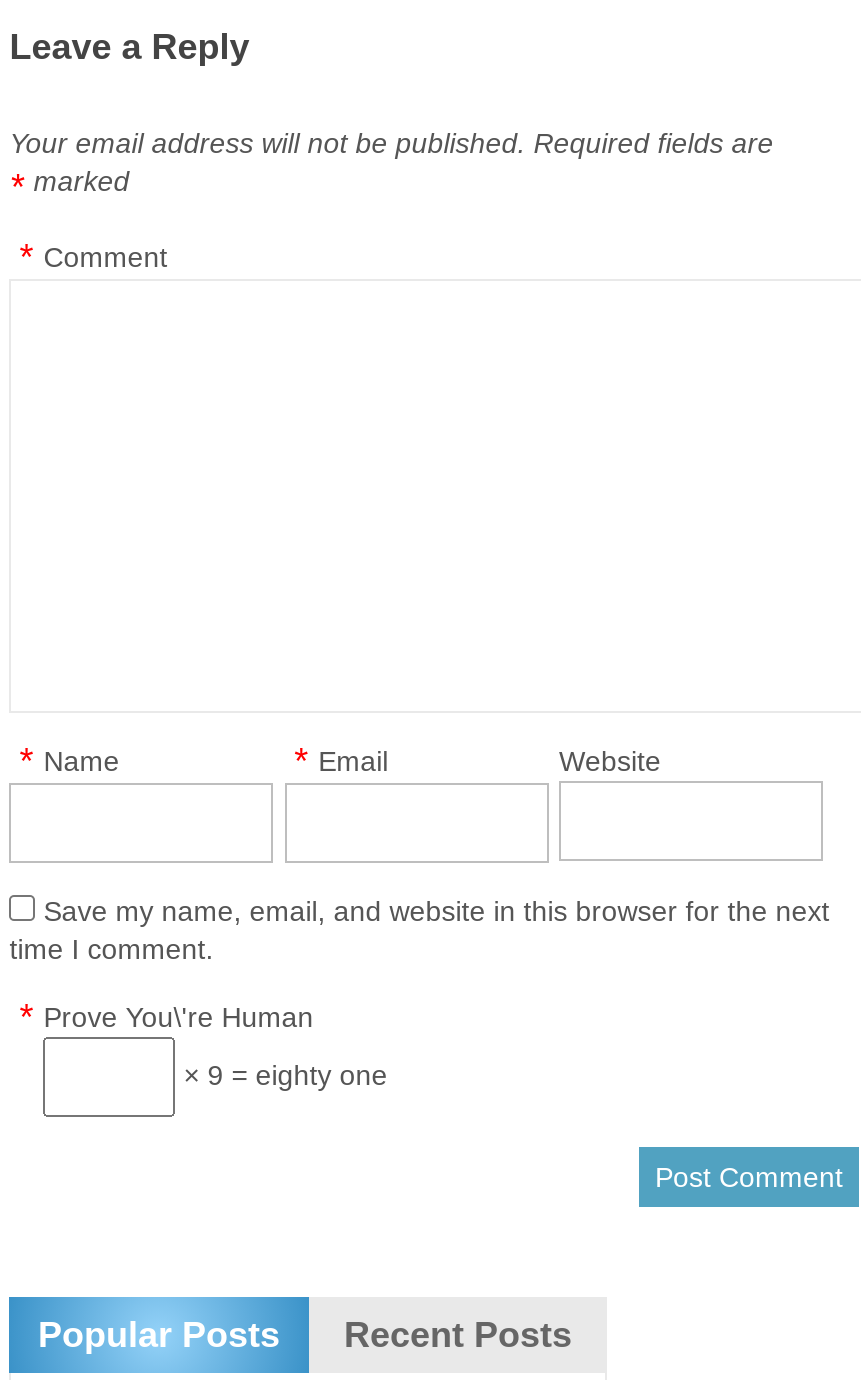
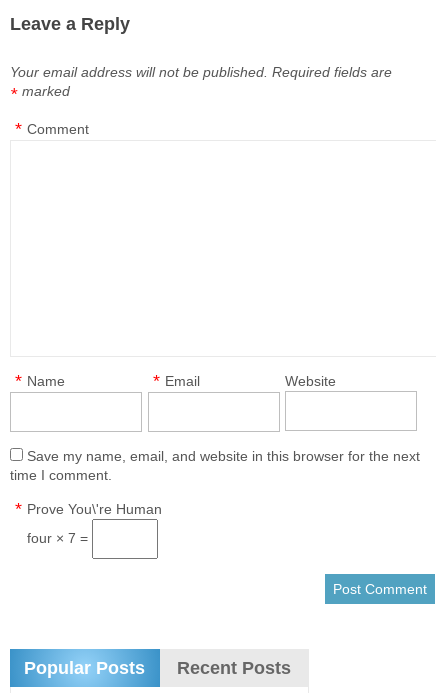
- × 9 = eighty one
+ four × 7 =
